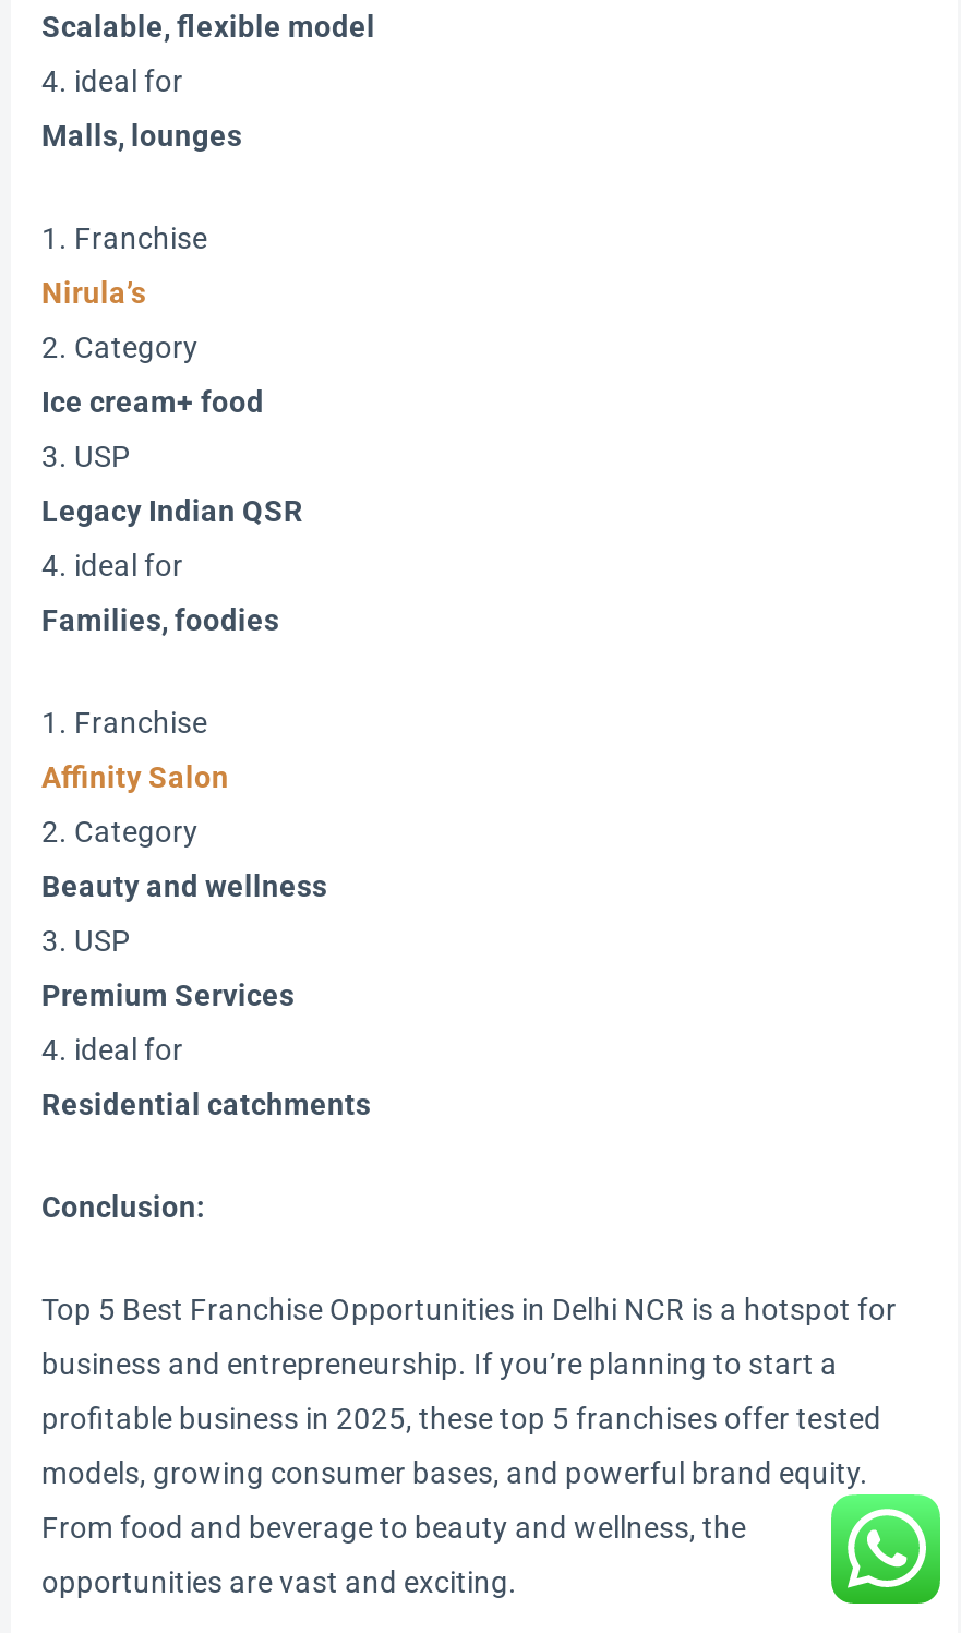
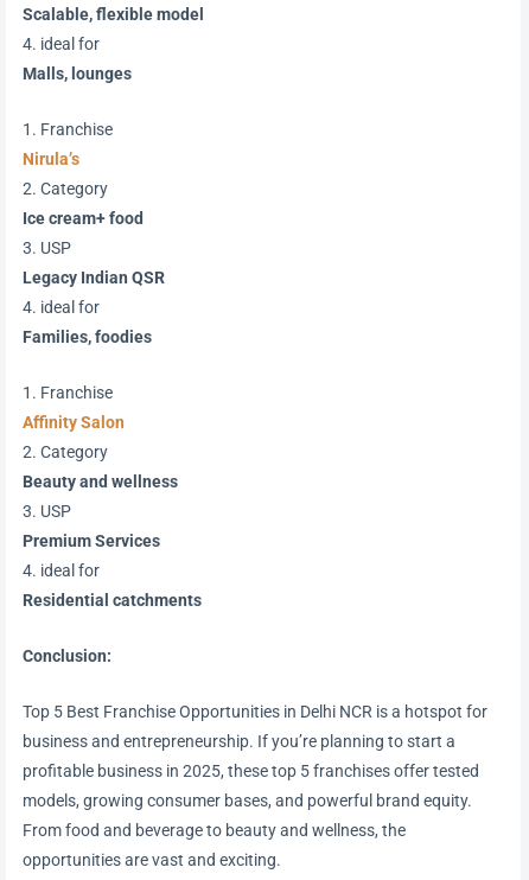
- [image]
